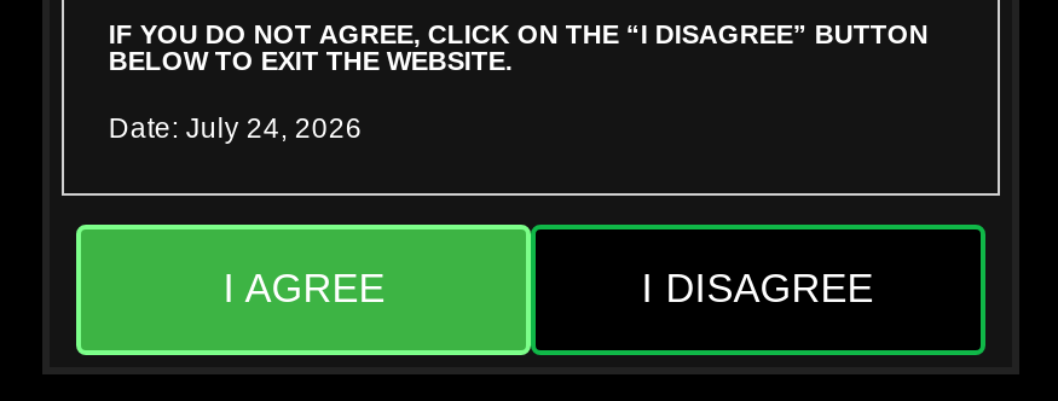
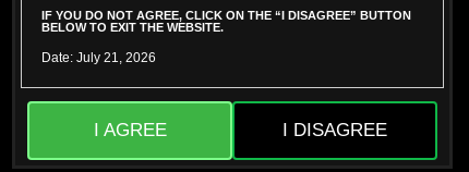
- Date: July 24, 2026
+ Date: July 21, 2026
